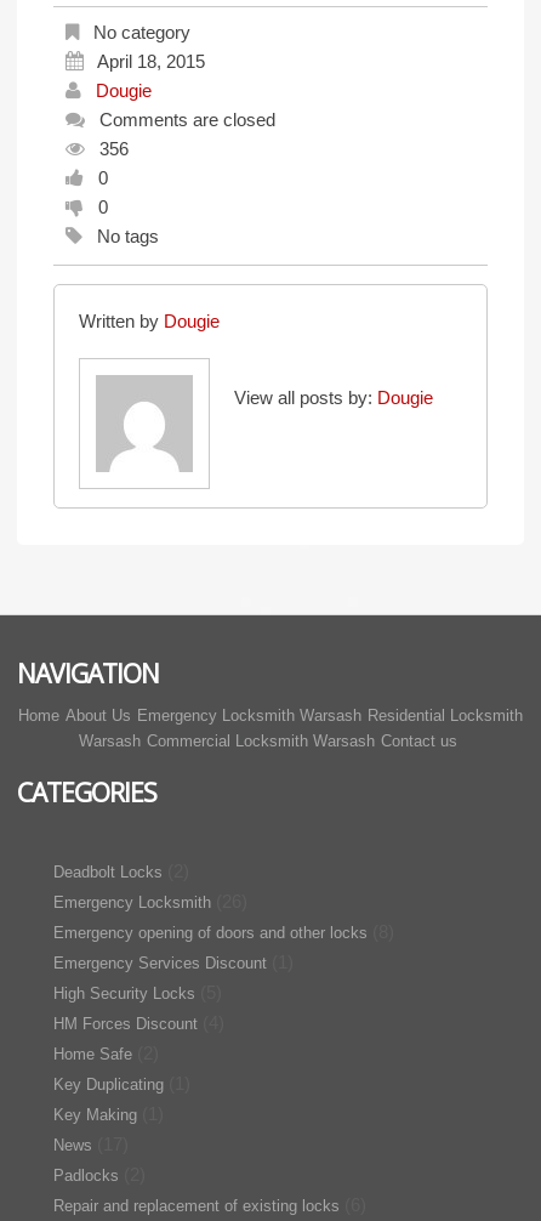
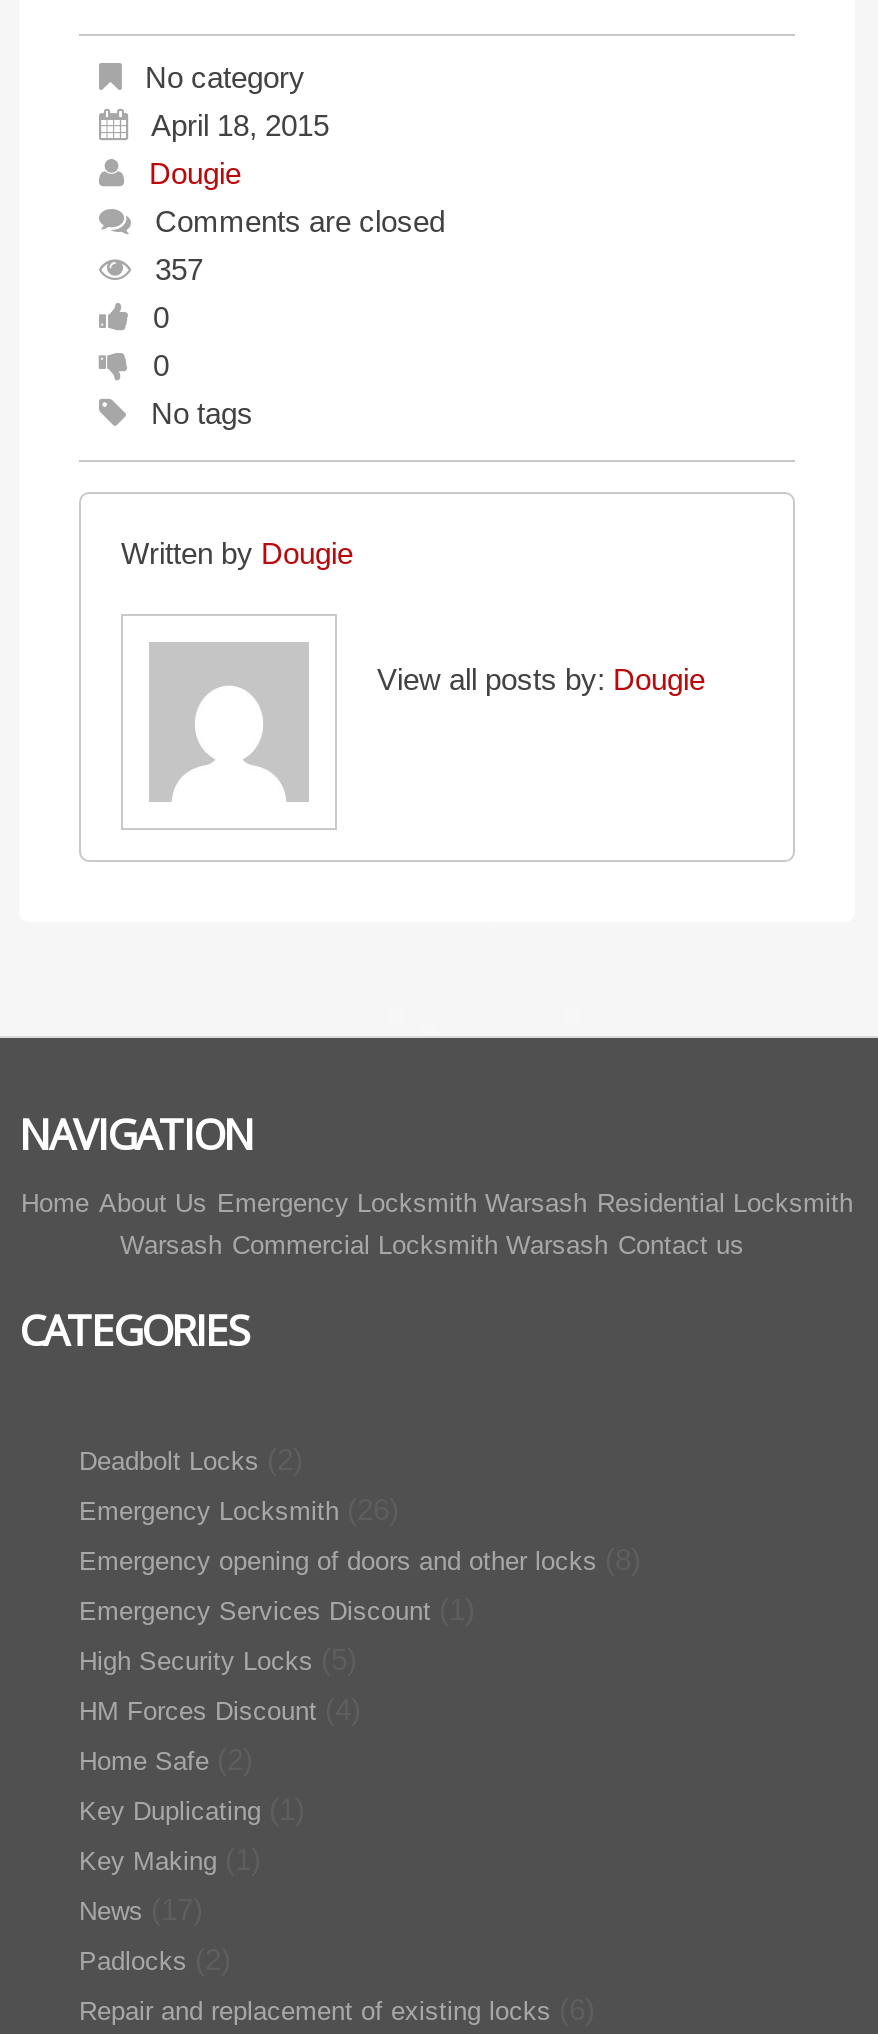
- 356
+ 357
